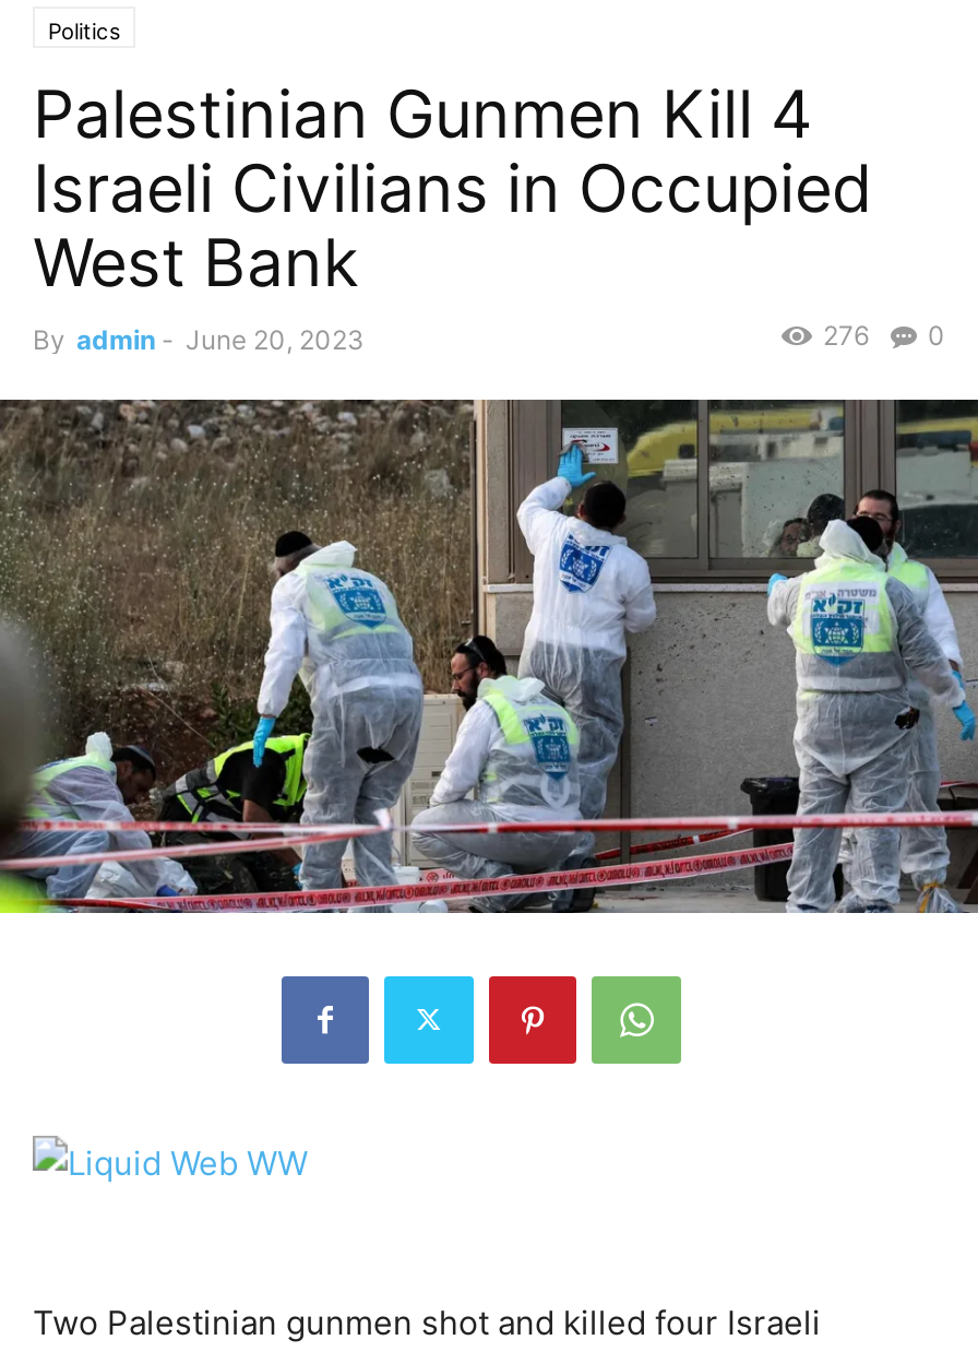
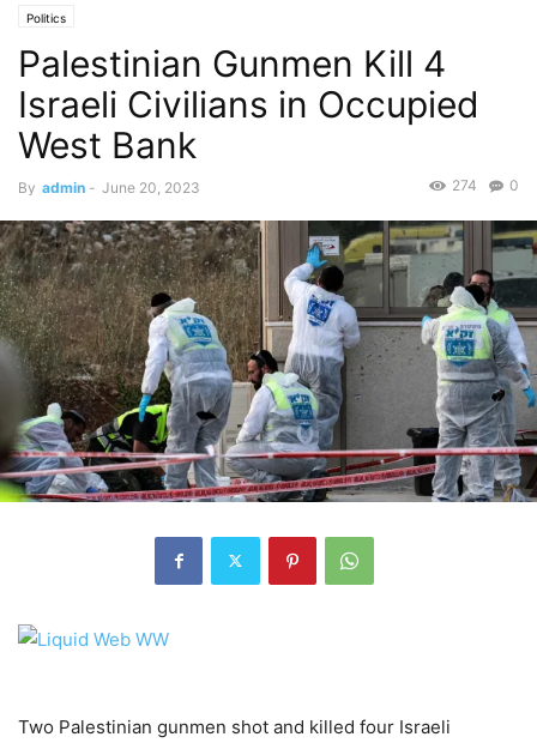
- 276 0
+ 274 0
